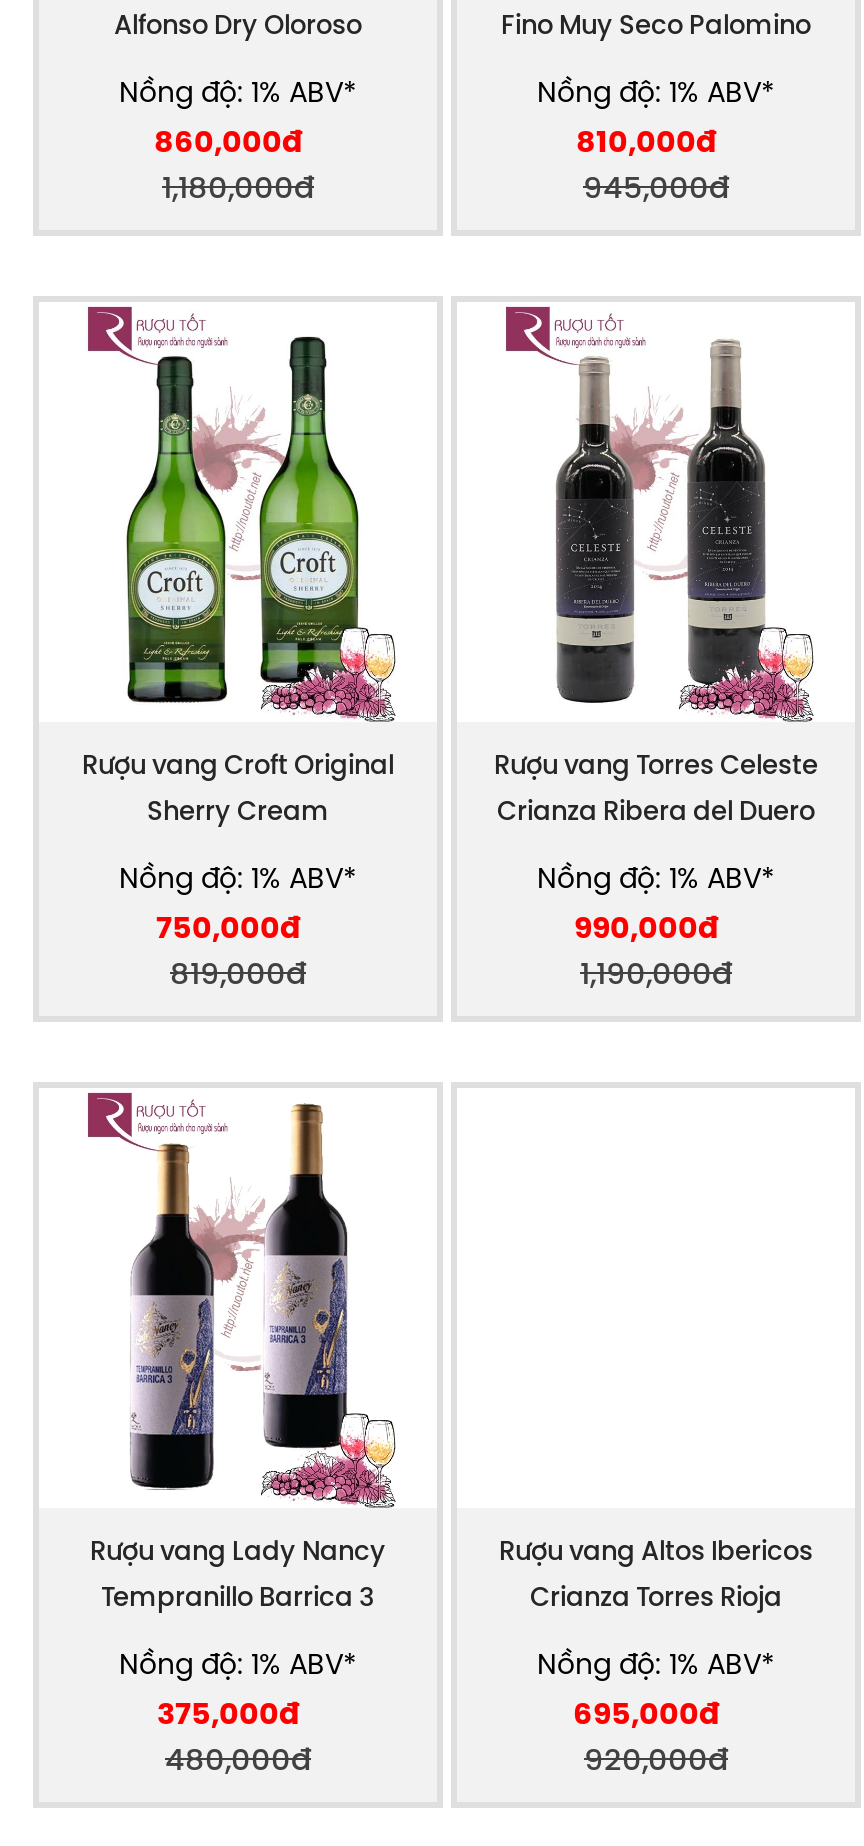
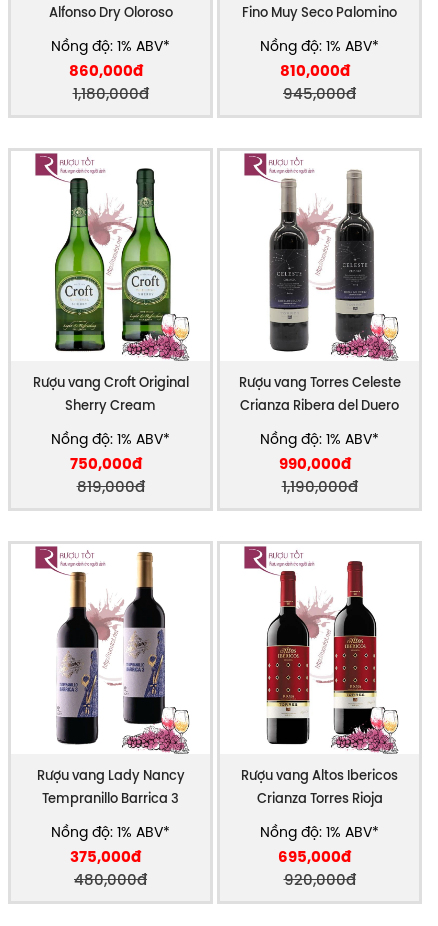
+ [image]
